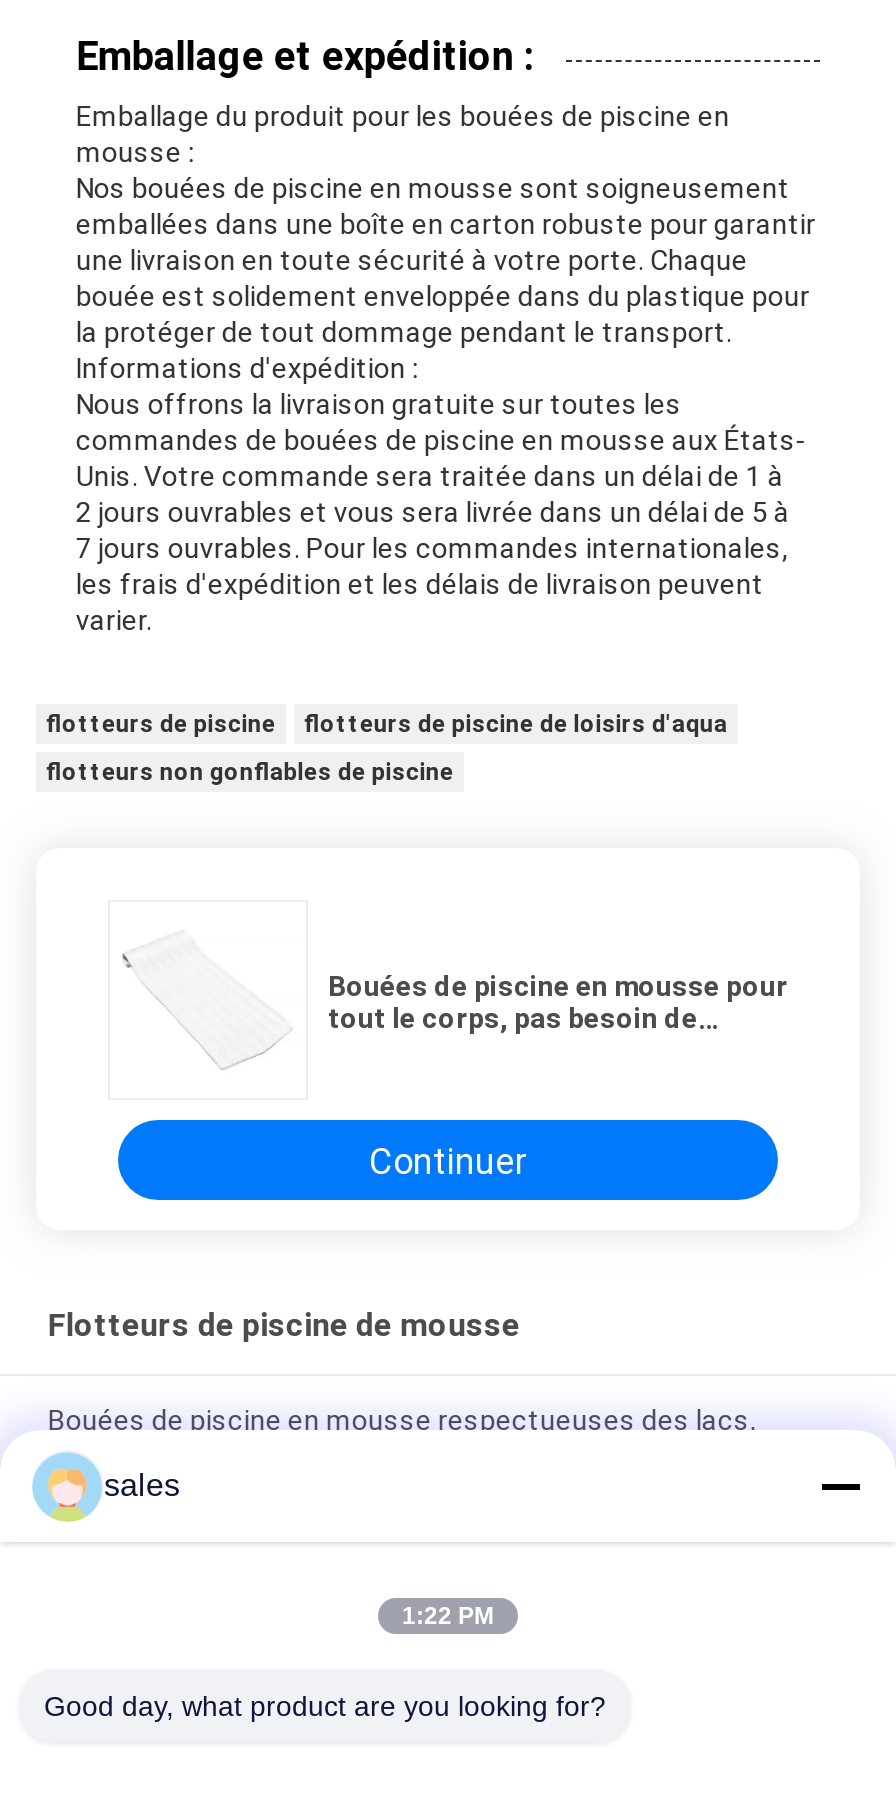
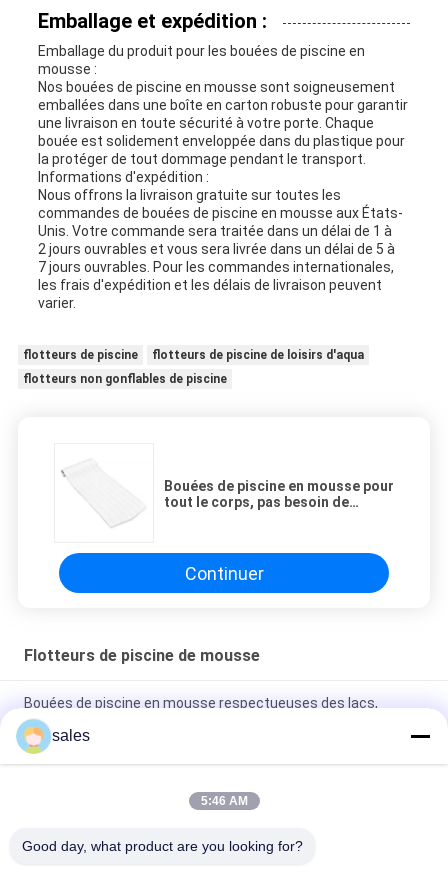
- 1:22 PM
+ 5:46 AM
